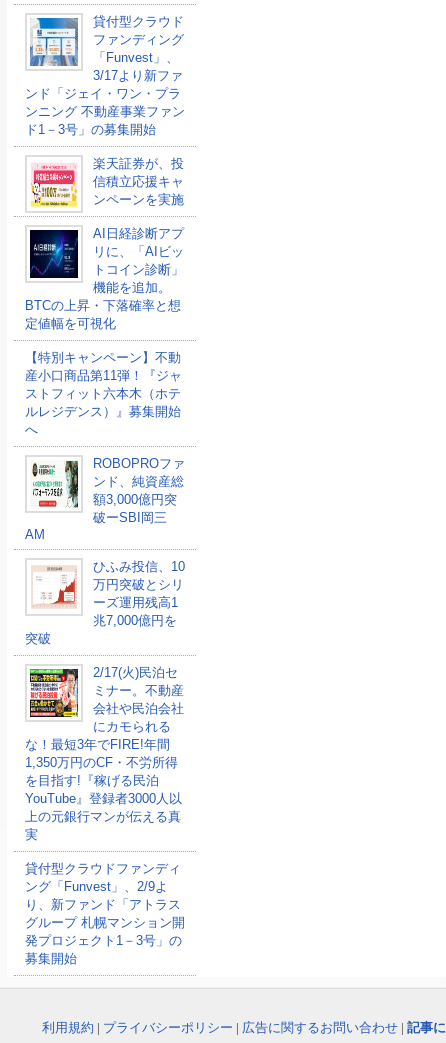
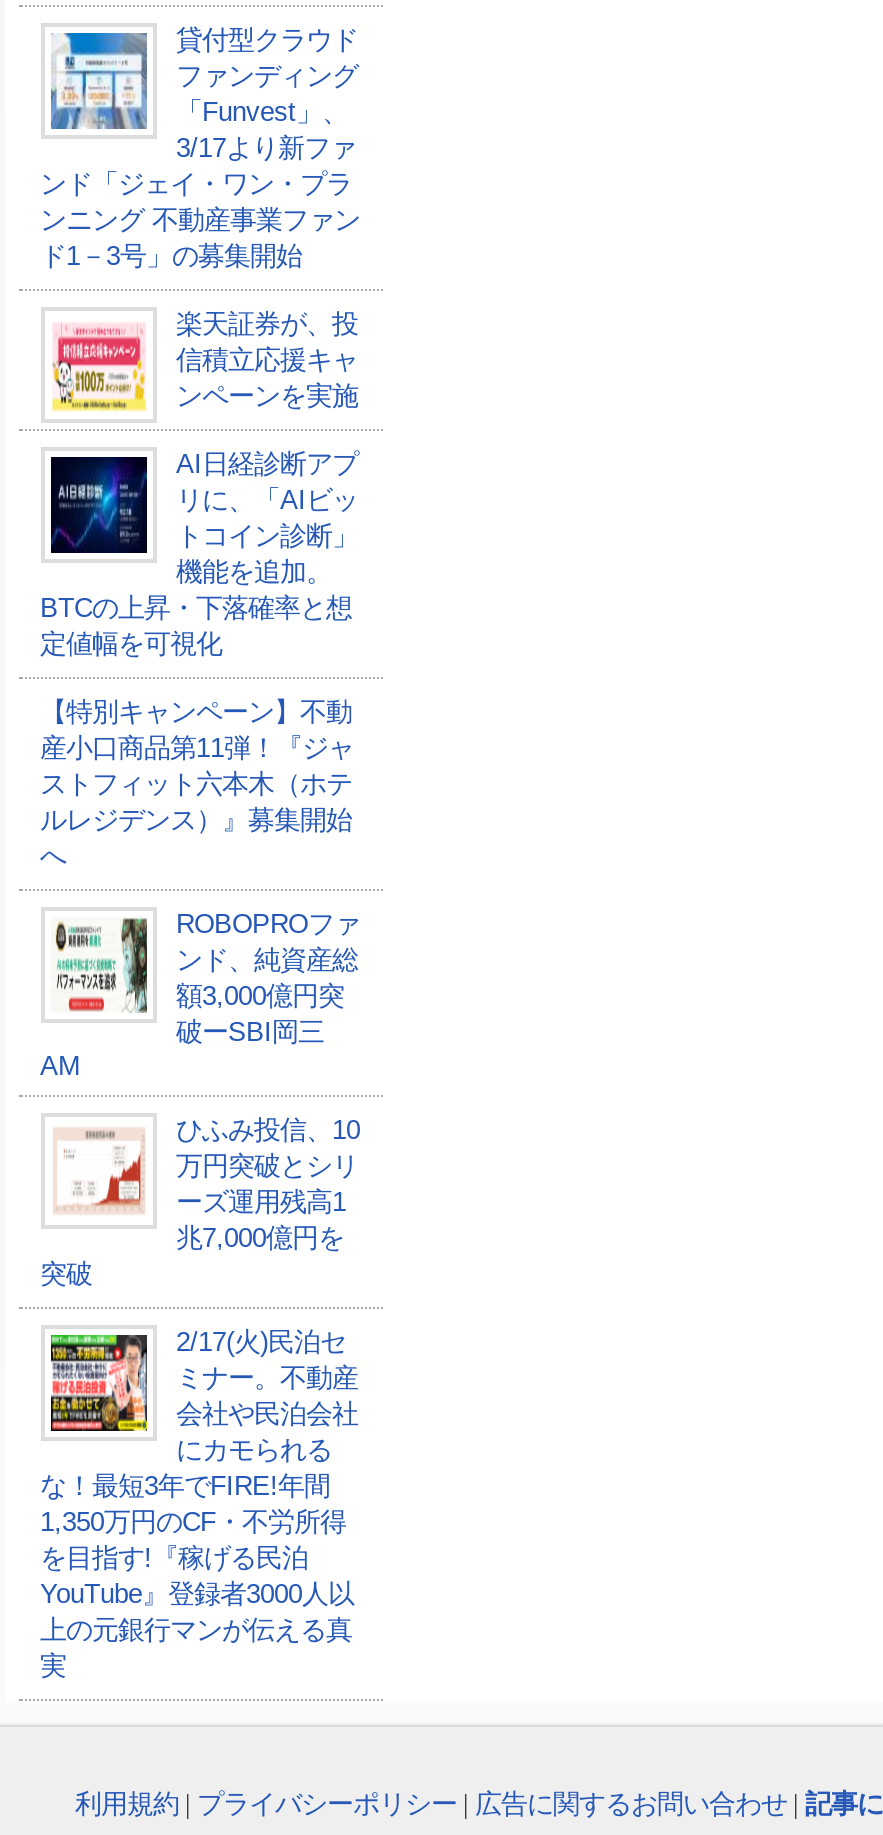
- 貸付型クラウドファンディ
- ング「Funvest」、2/9よ
- り、新ファンド「アトラス
- グループ 札幌マンション開
- 発プロジェクト1－3号」の
- 募集開始
